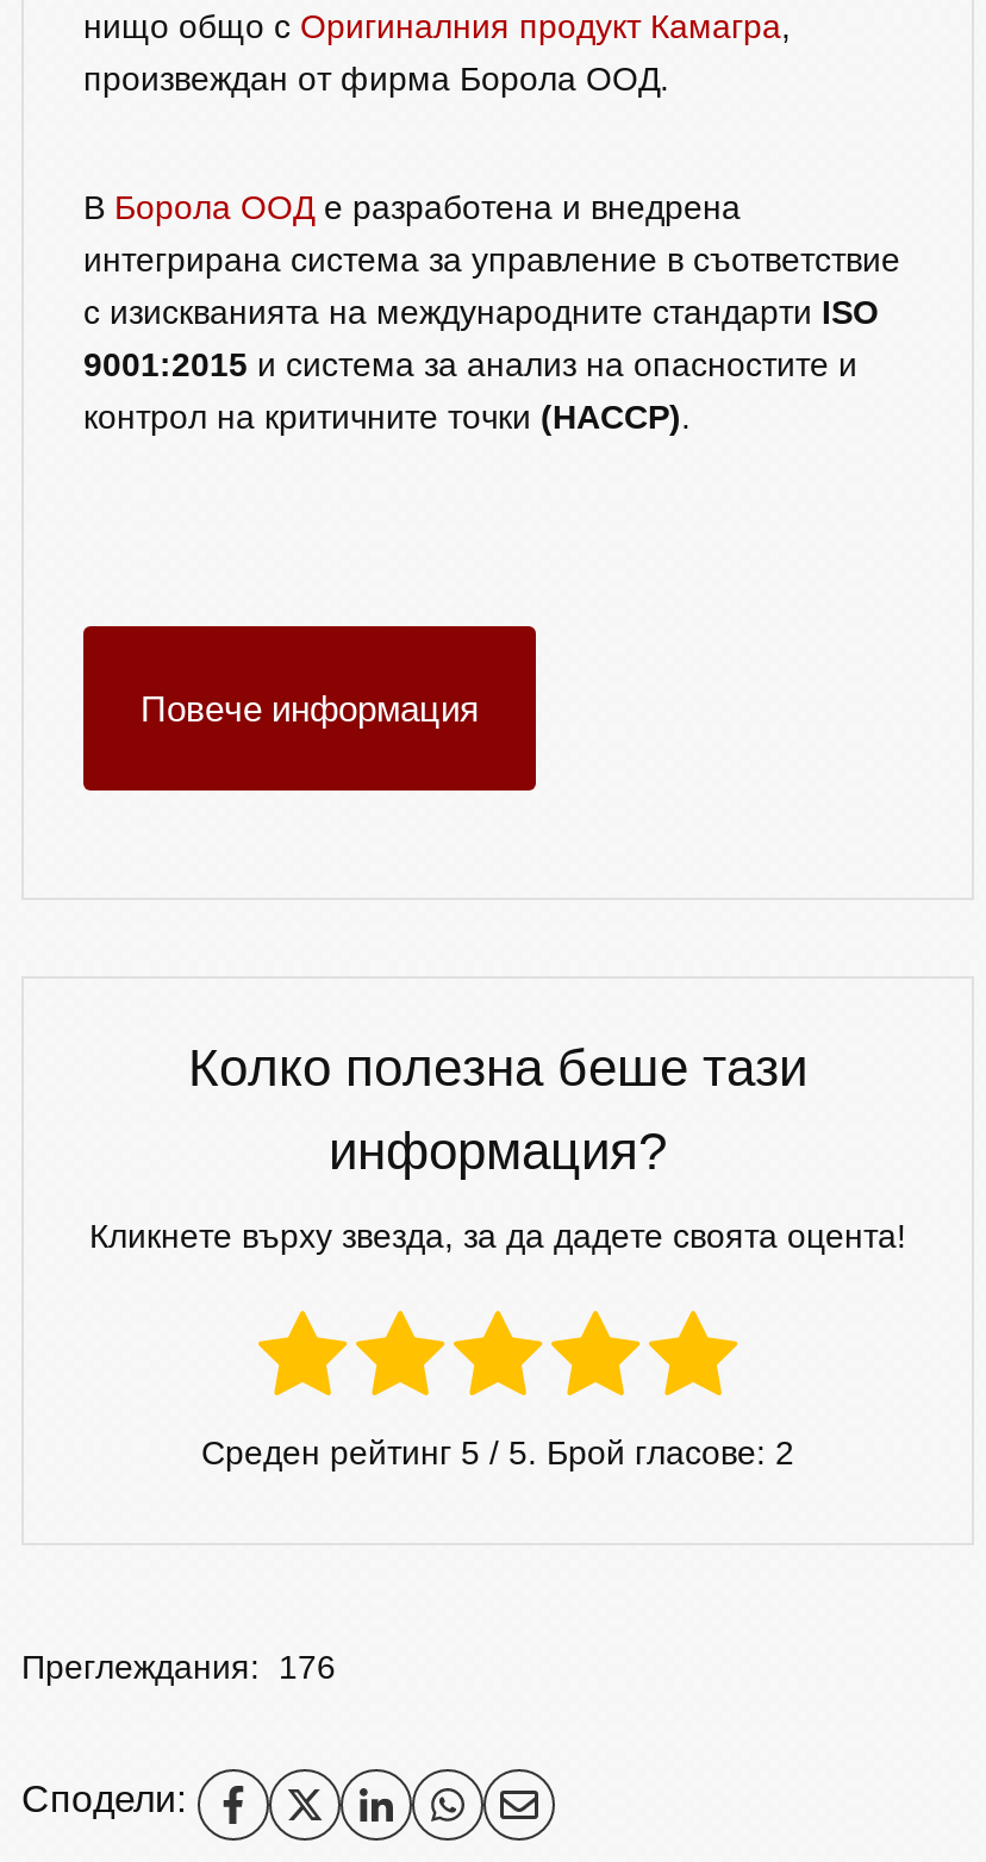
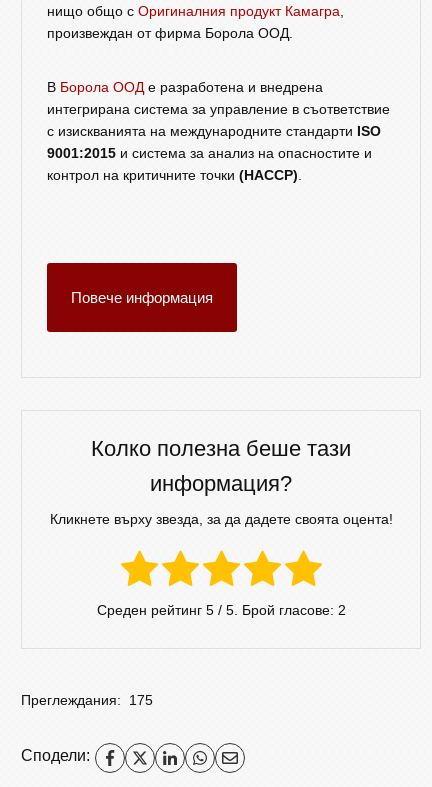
- Преглеждания: 176
+ Преглеждания: 175
